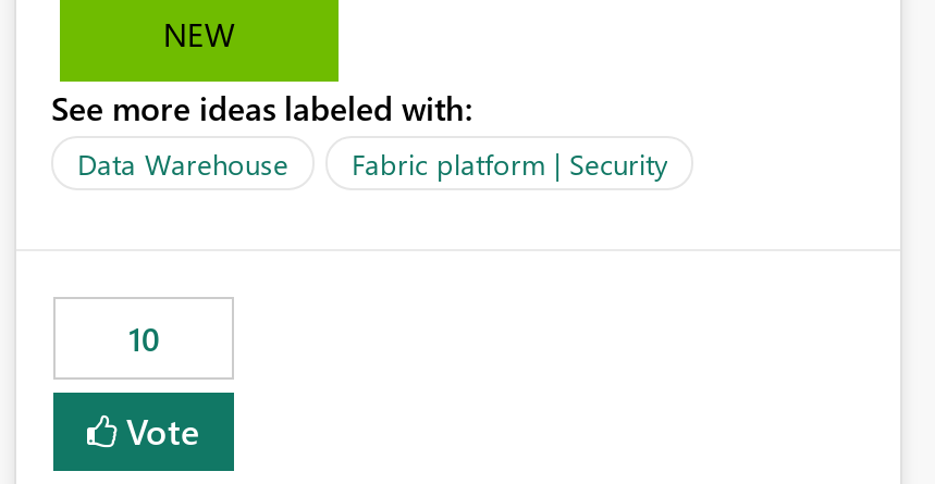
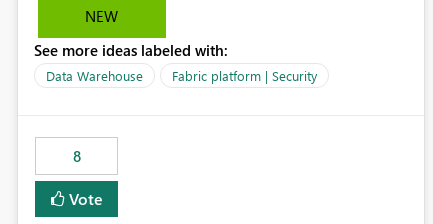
- 10
+ 8
